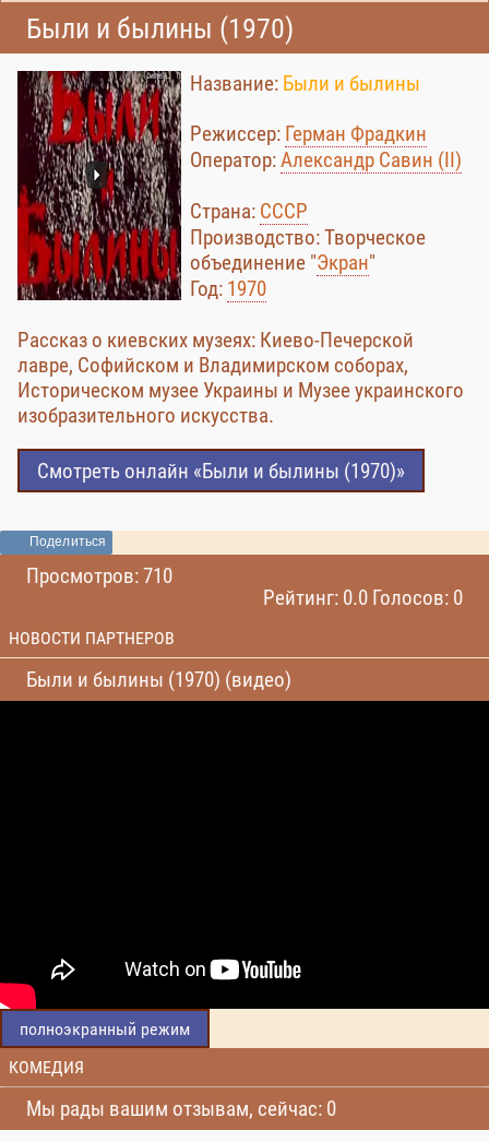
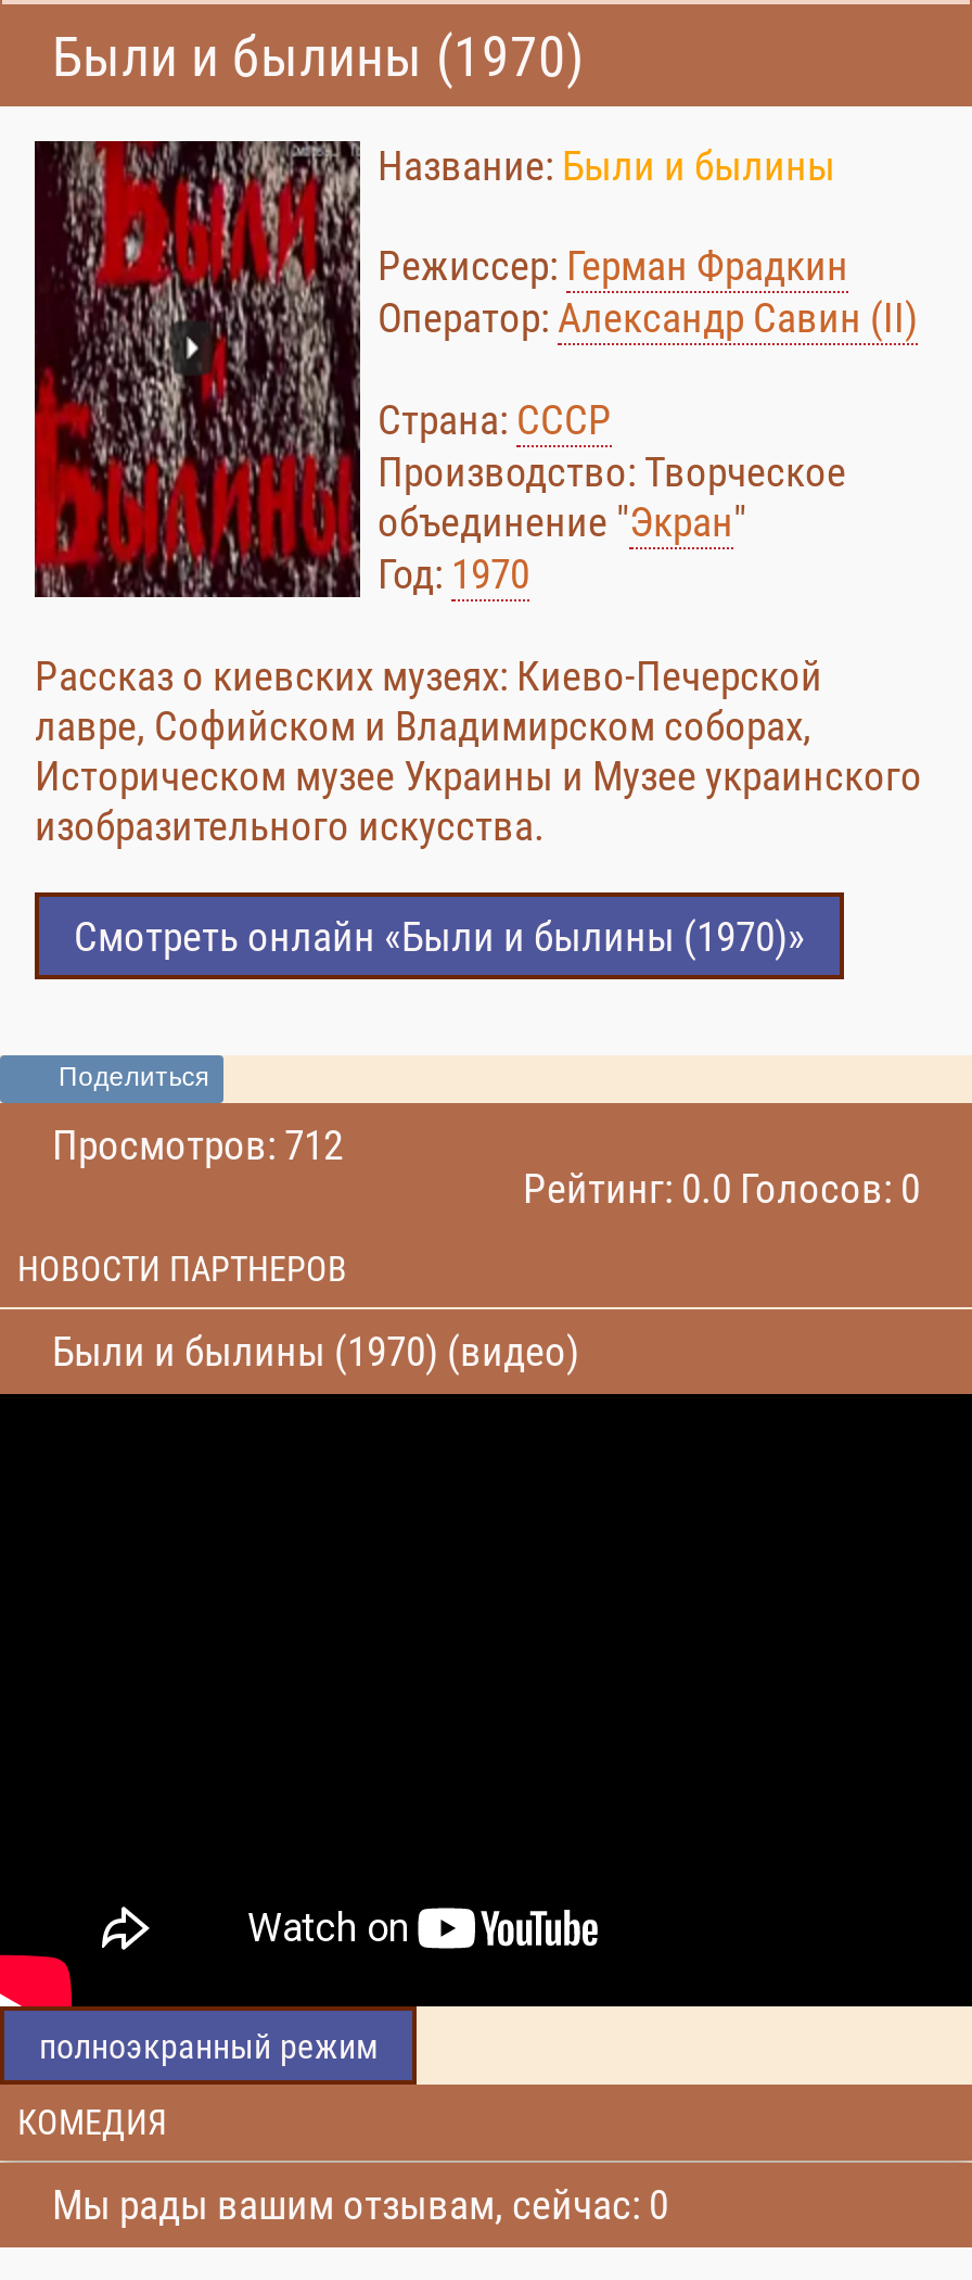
- Просмотров: 710
+ Просмотров: 712
